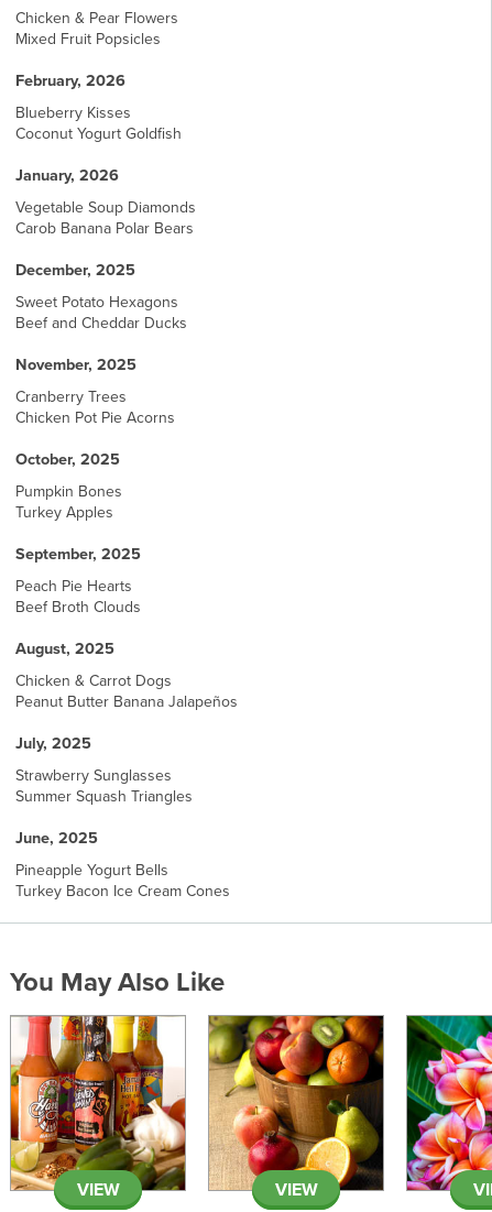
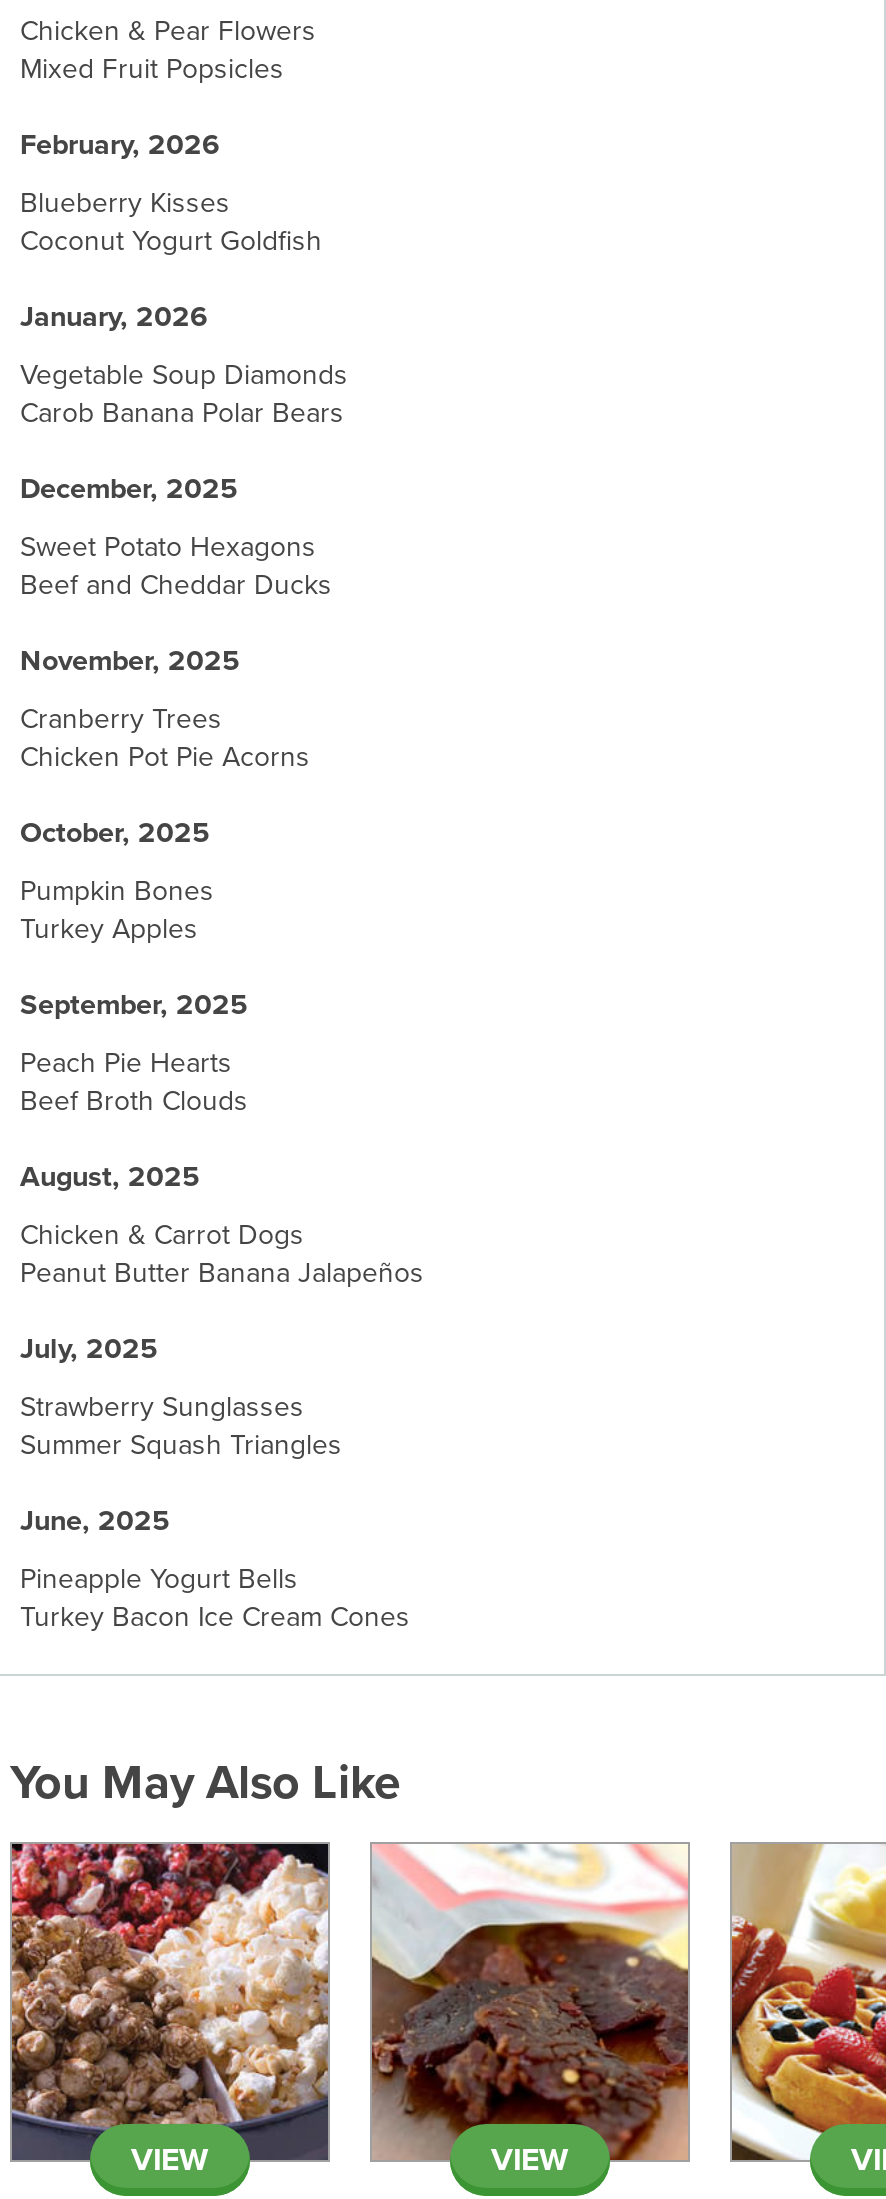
- [image]
+ [image]

- [image]
+ [image]

- [image]
+ [image]
